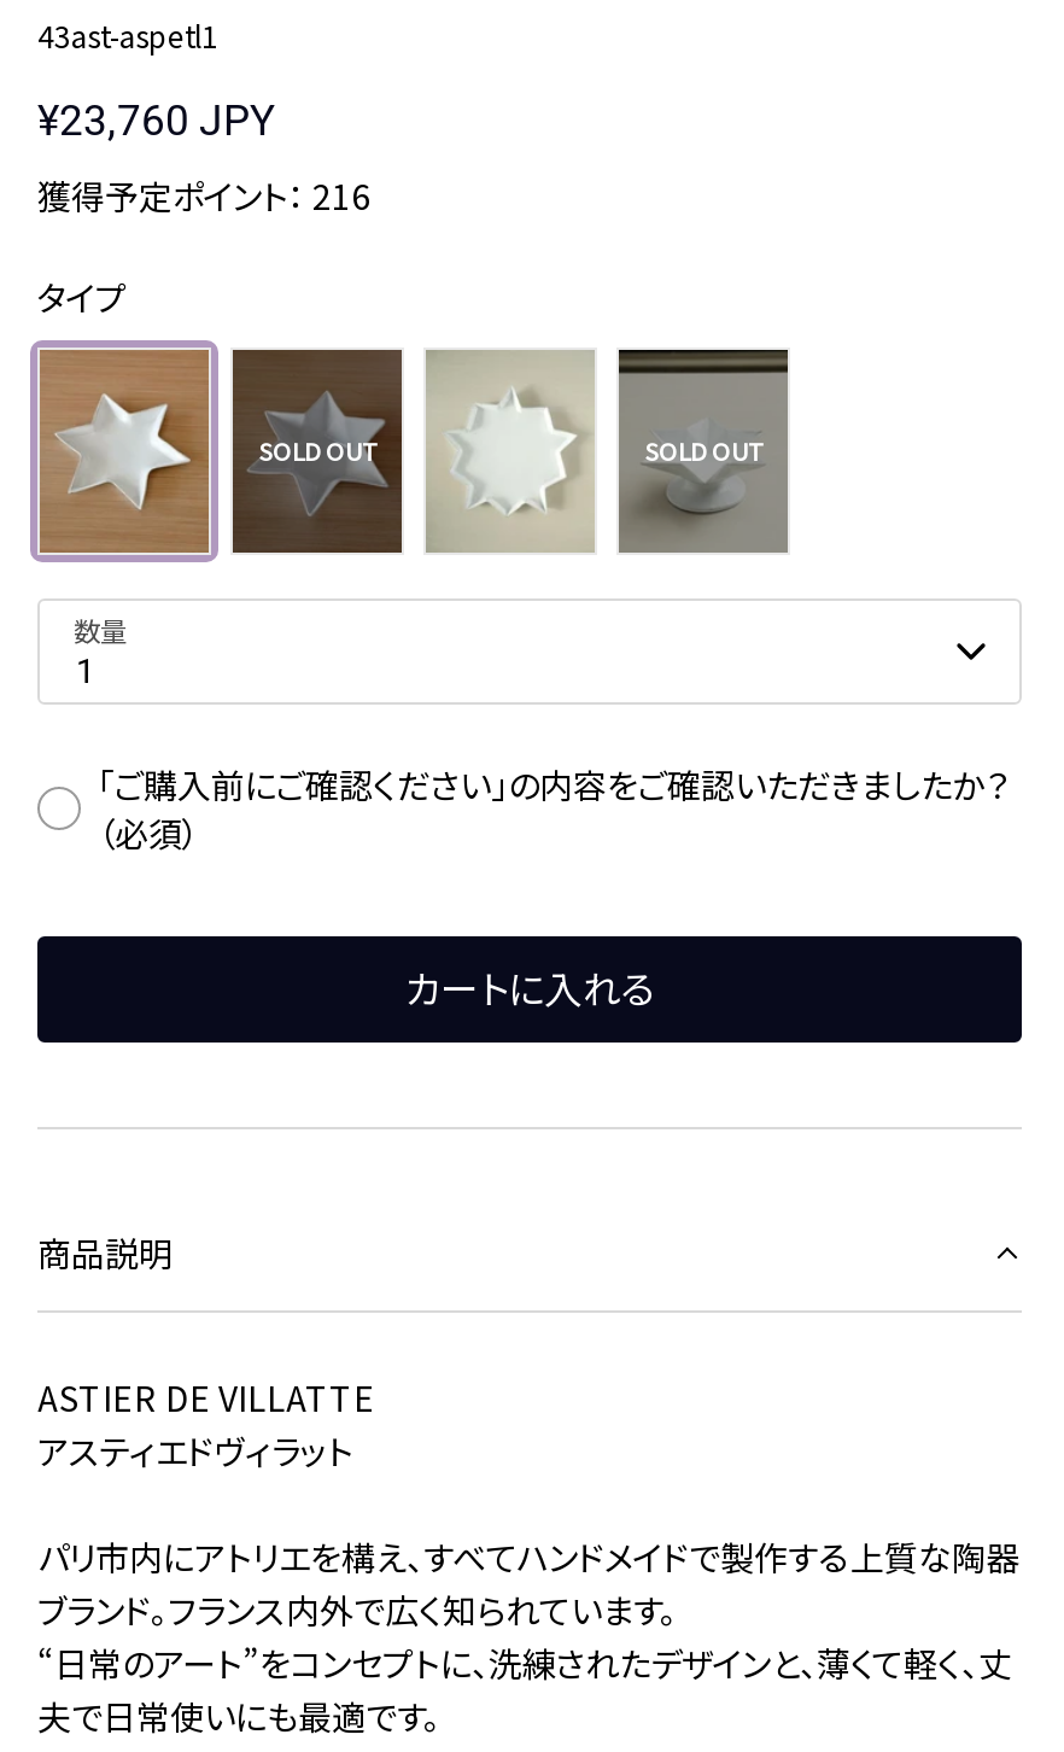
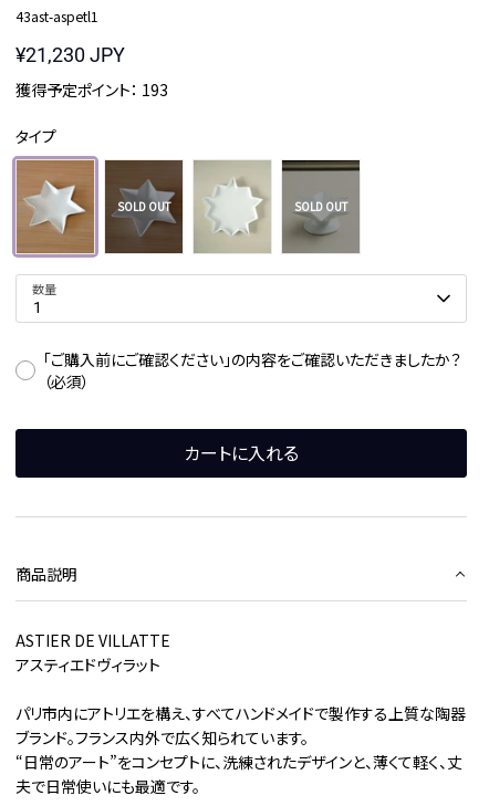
- ¥23,760 JPY
+ ¥21,230 JPY

- 獲得予定ポイント：216
+ 獲得予定ポイント：193
